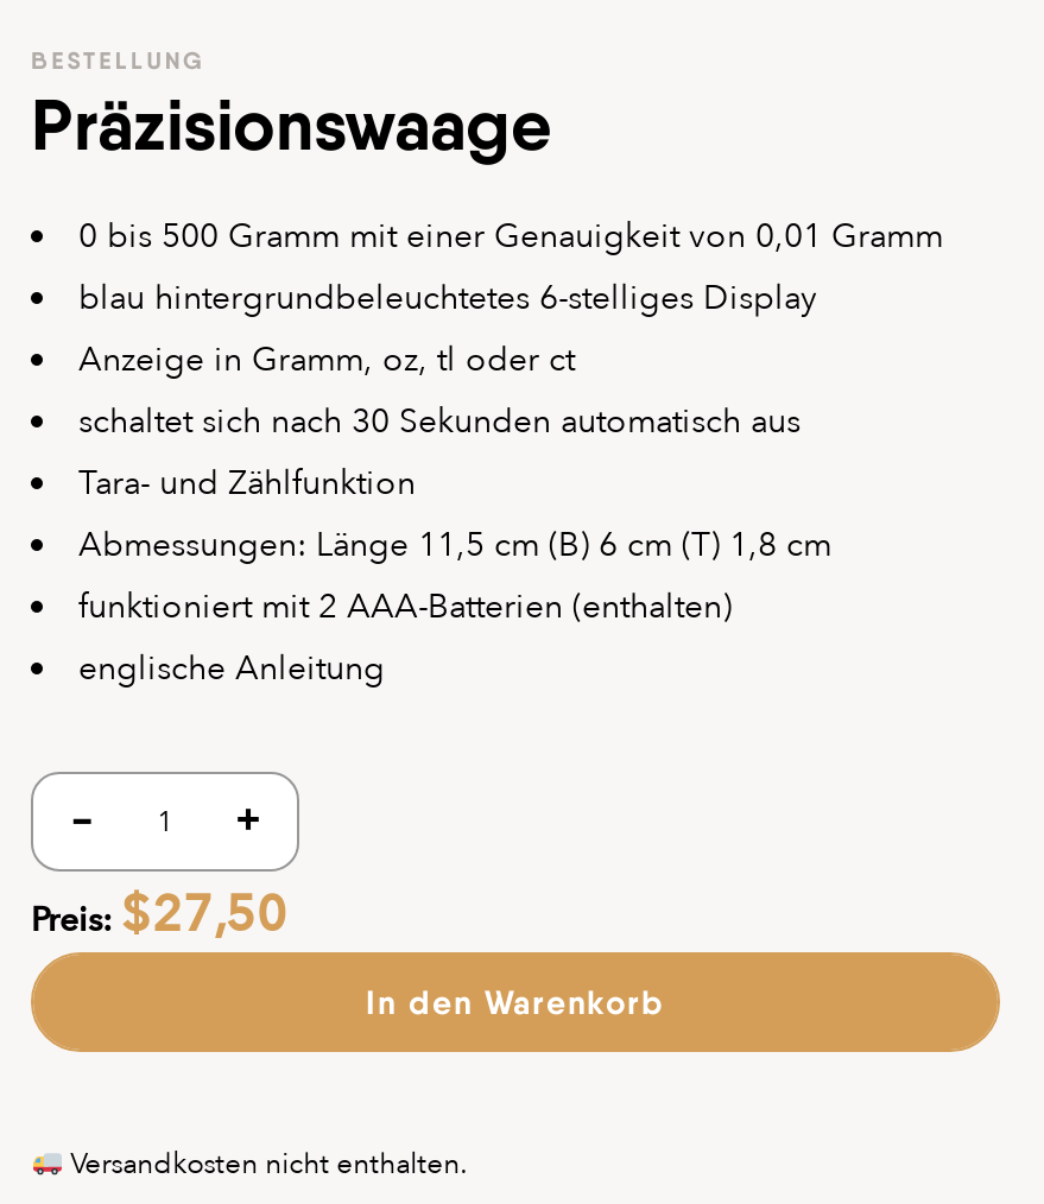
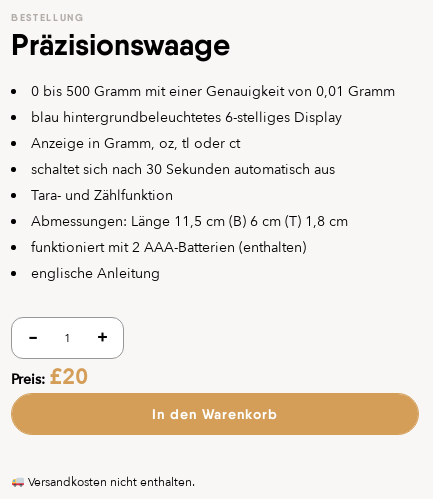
- Preis: $27,50
+ Preis: £20
